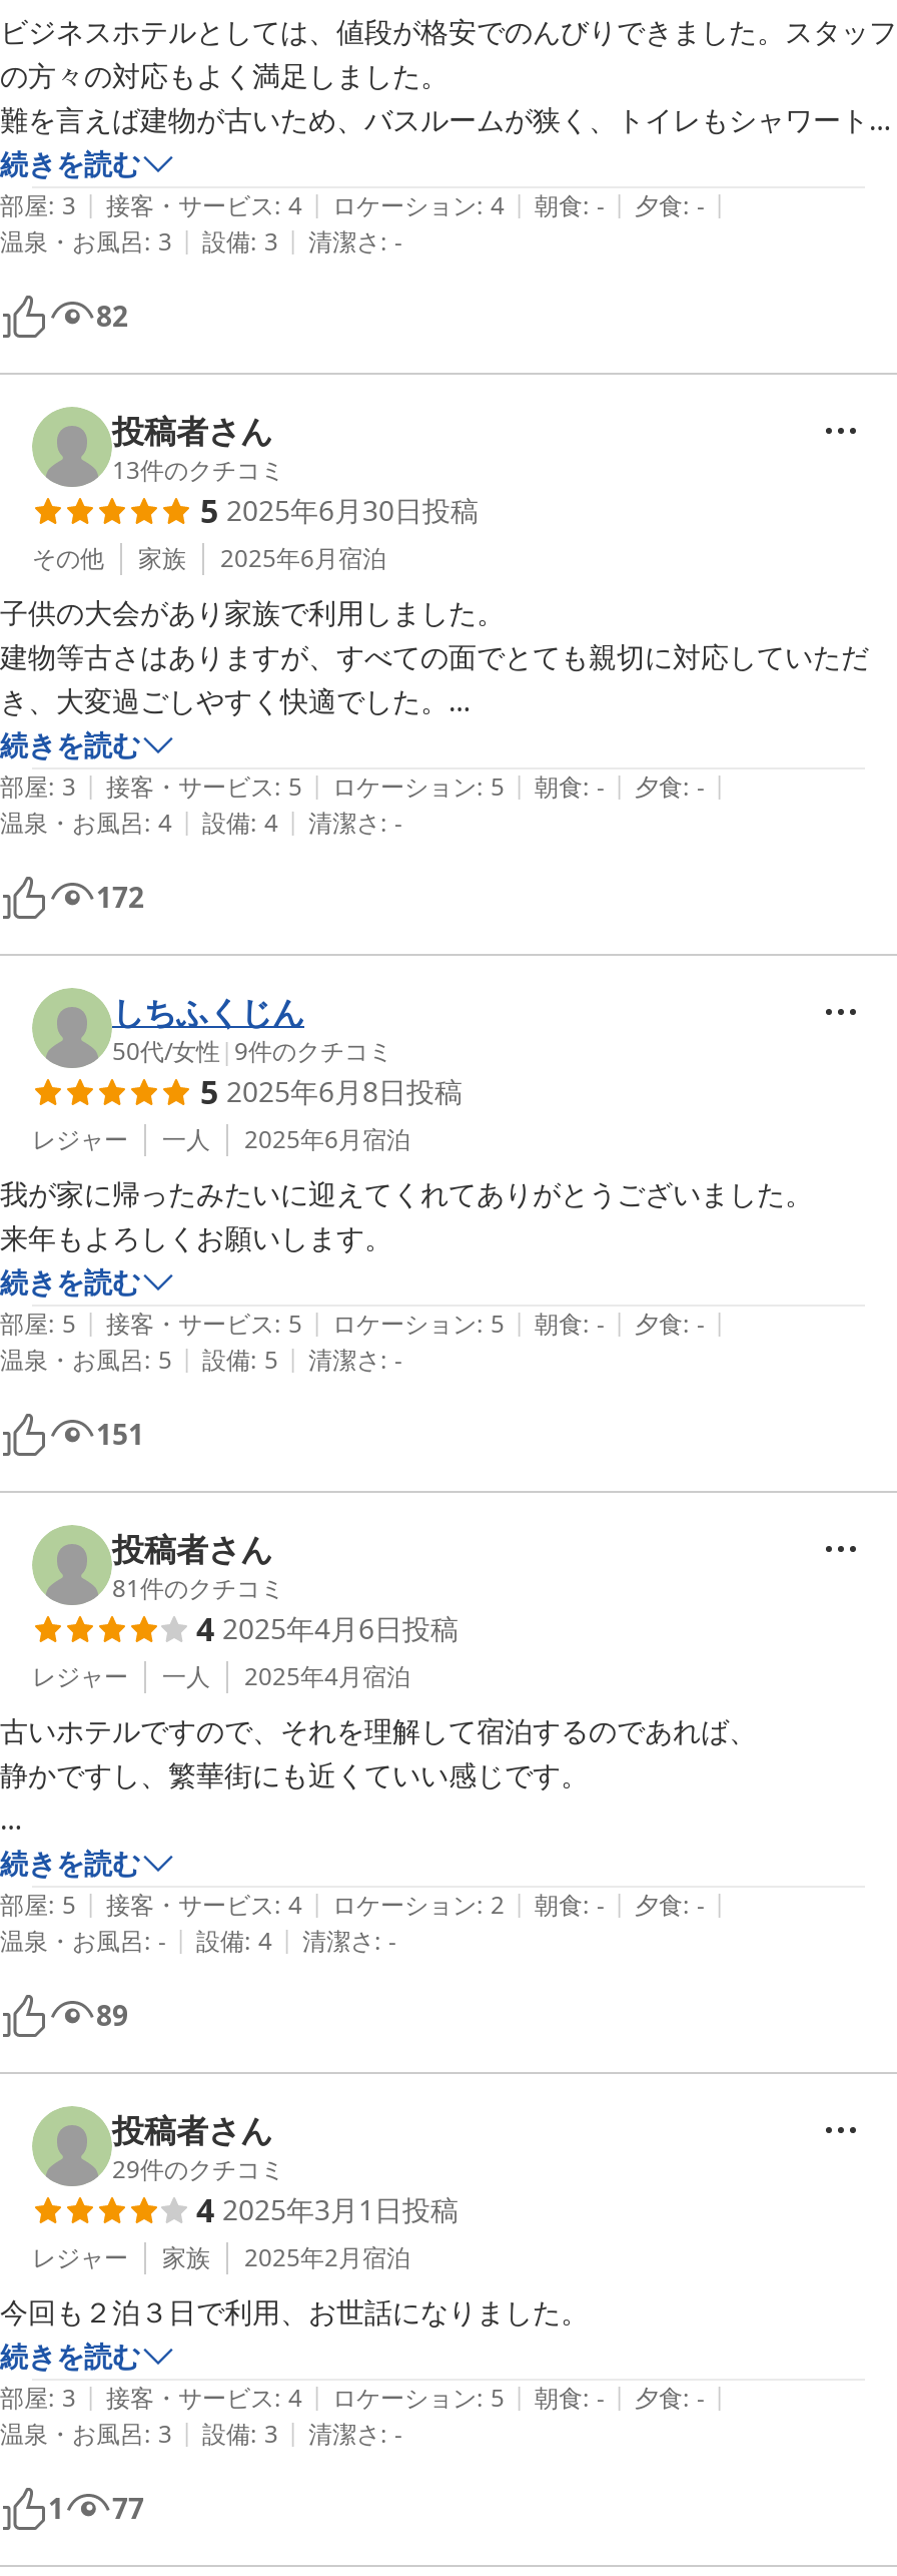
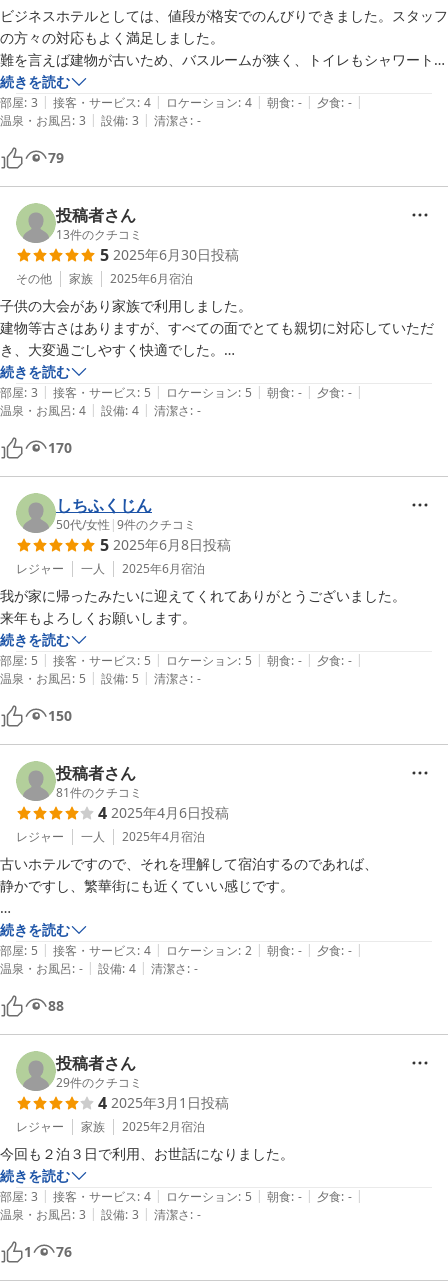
- 82
+ 79

- 172
+ 170

- 151
+ 150

- 89
+ 88

- 1 77
+ 1 76
